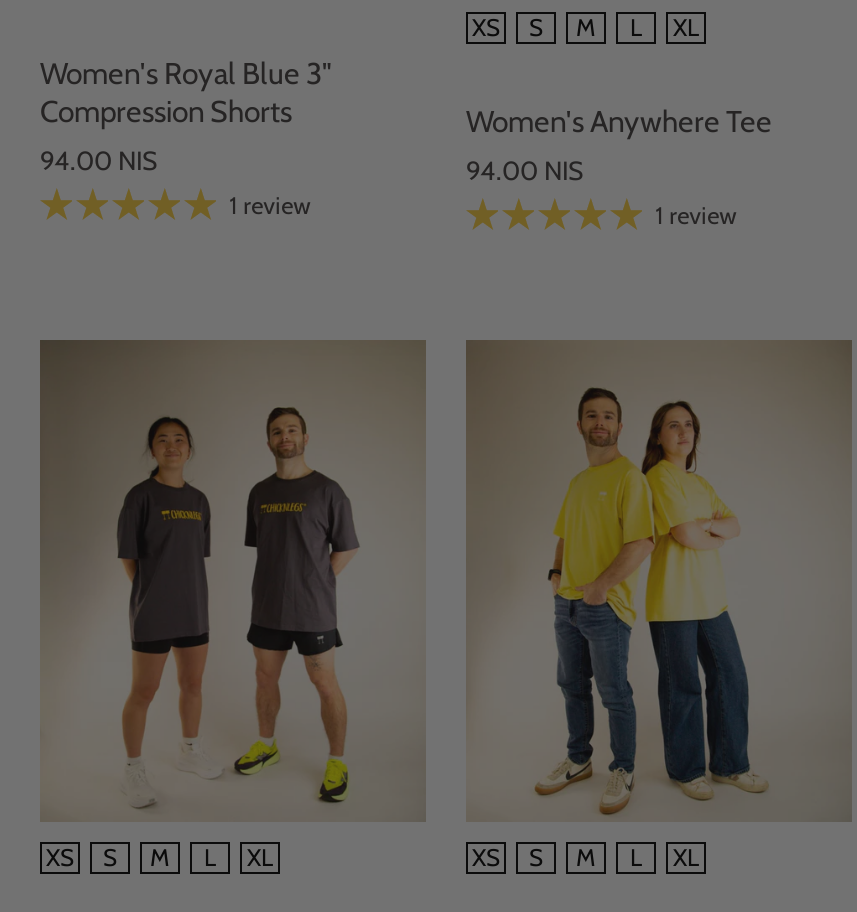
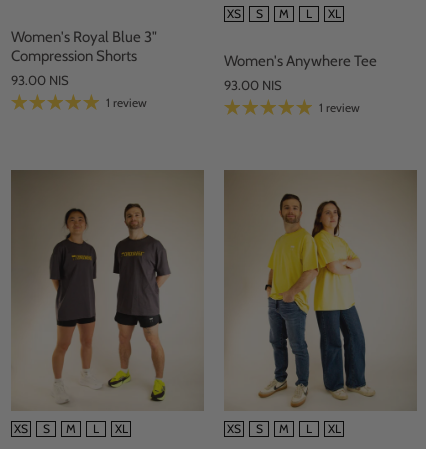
- 94.00 NIS
+ 93.00 NIS

- 94.00 NIS
+ 93.00 NIS
